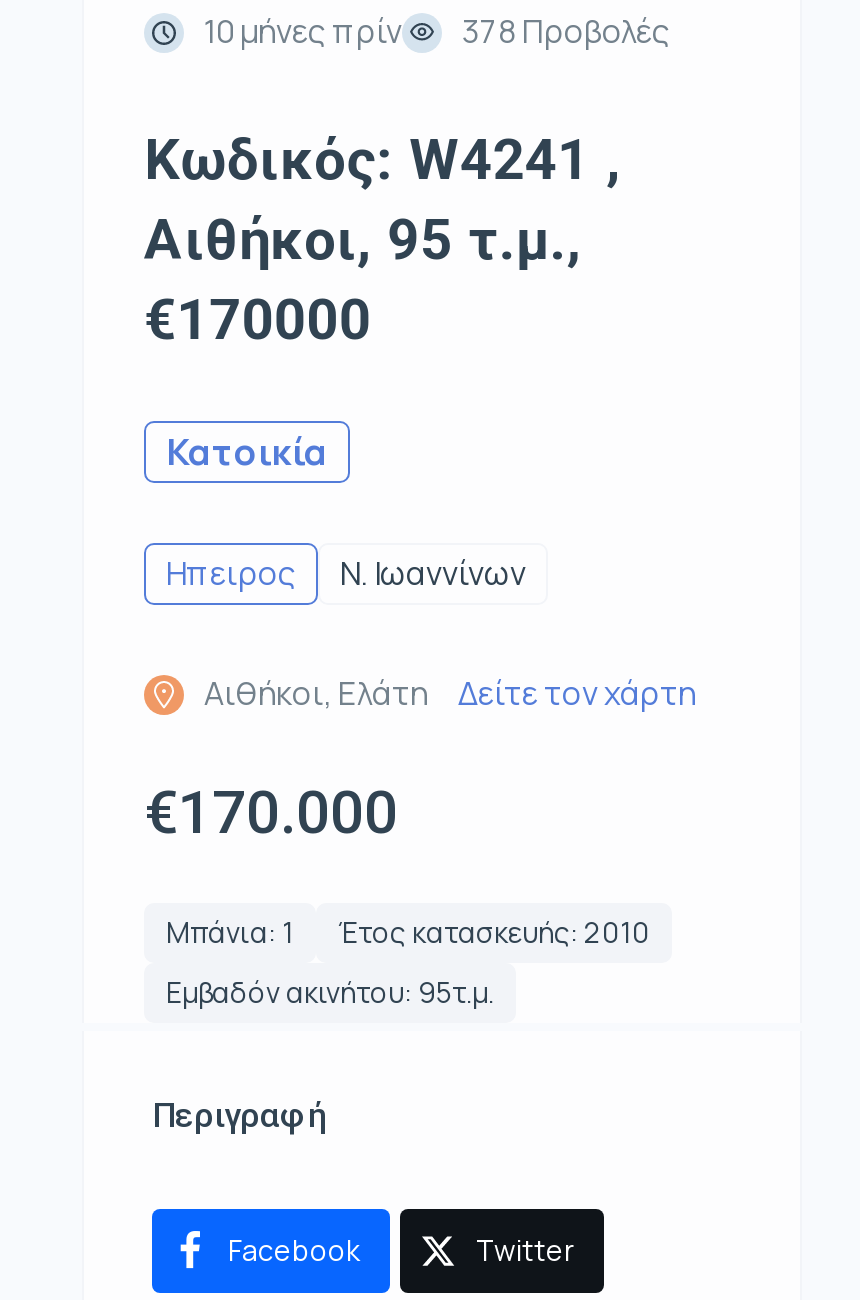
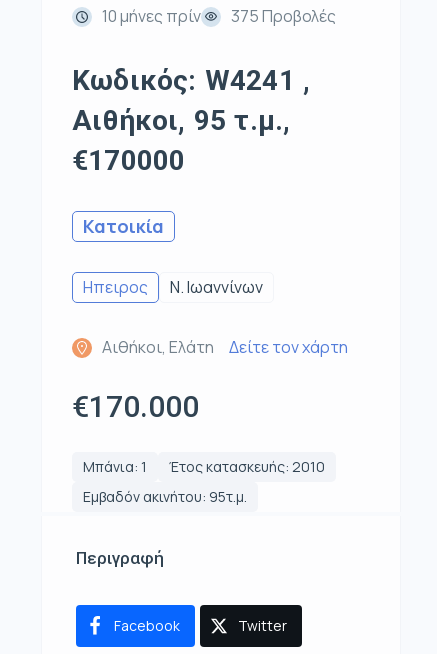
- 10 μήνες πρίν 378 Προβολές
+ 10 μήνες πρίν 375 Προβολές
